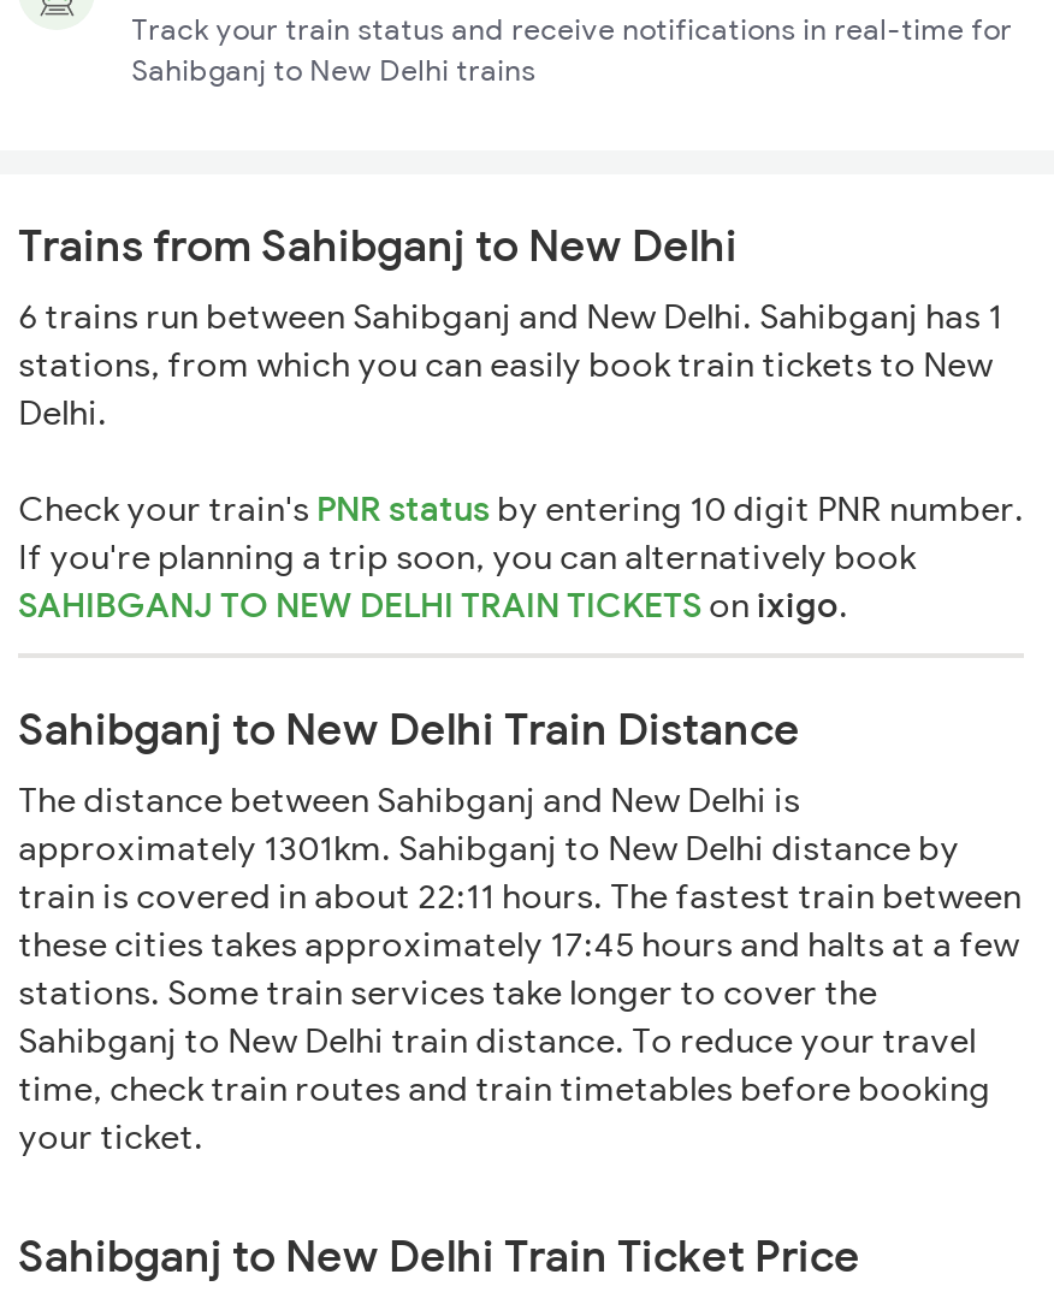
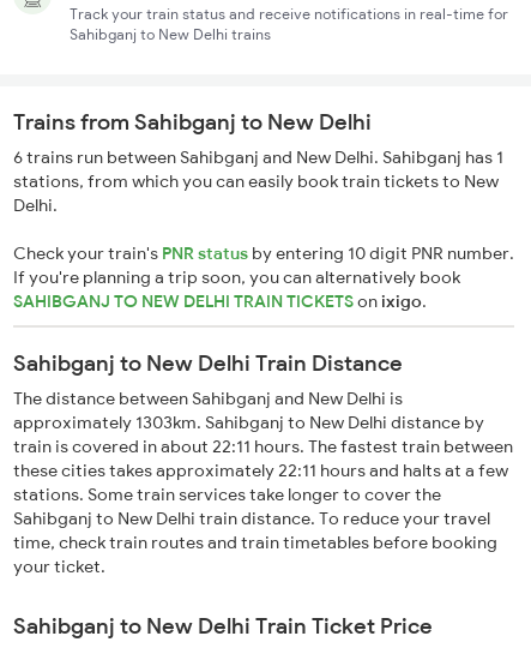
- approximately 1301km. Sahibganj to New Delhi distance by
+ approximately 1303km. Sahibganj to New Delhi distance by

- these cities takes approximately 17:45 hours and halts at a few
+ these cities takes approximately 22:11 hours and halts at a few
